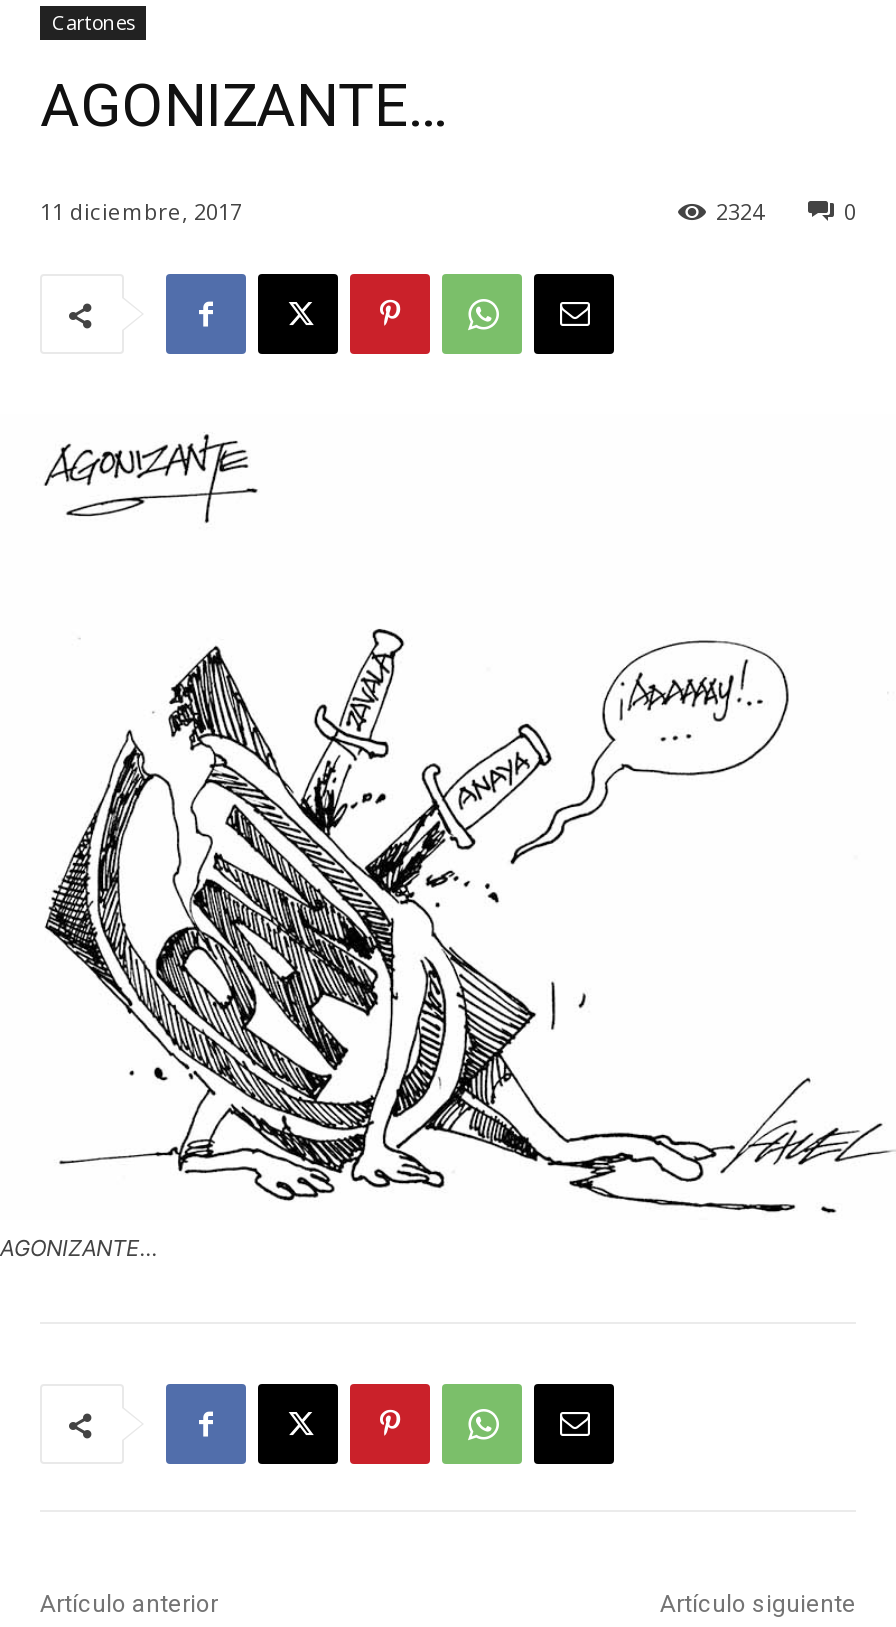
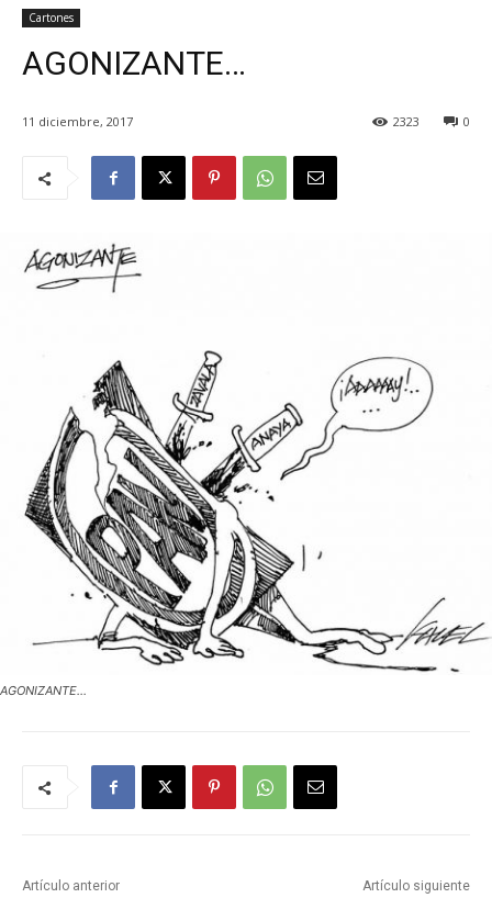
- 2324
+ 2323
